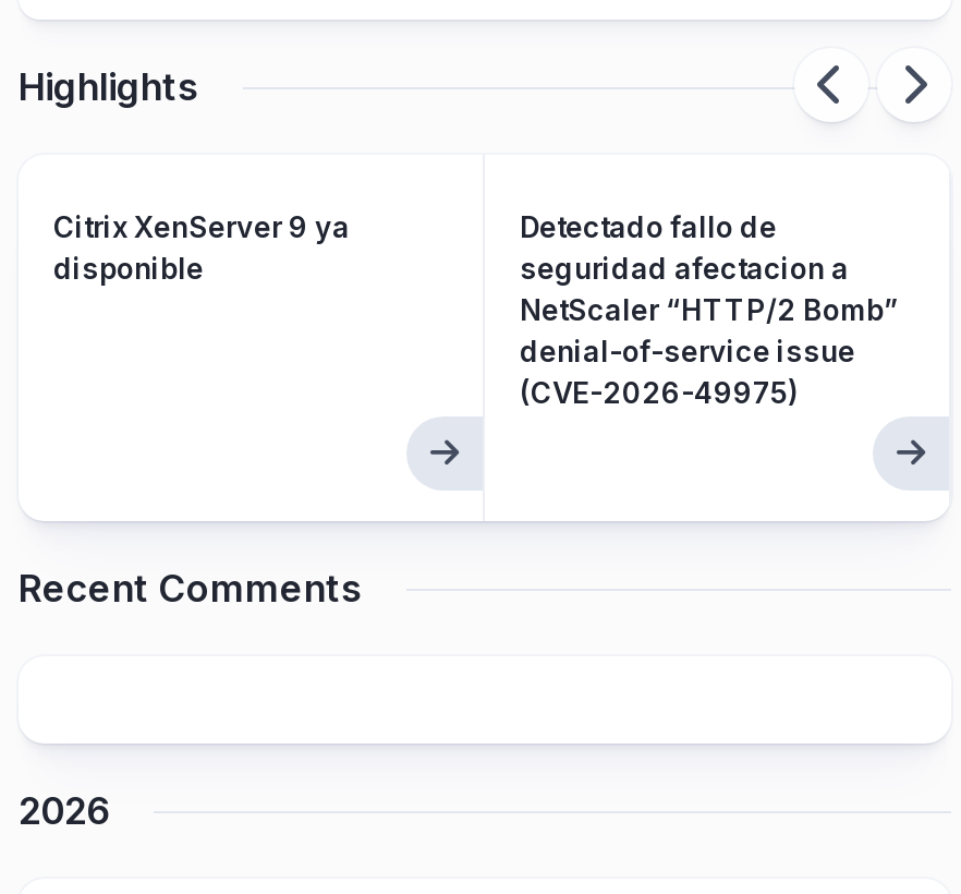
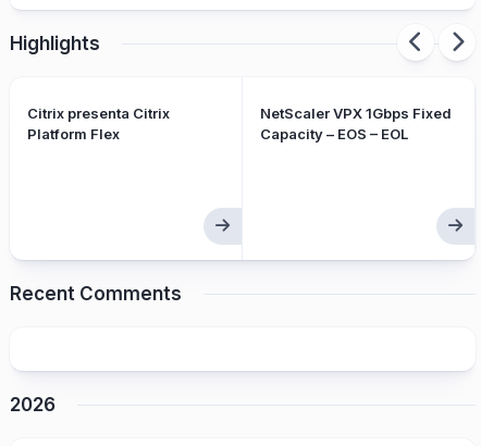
- Citrix XenServer 9 ya
- disponible
+ Citrix presenta Citrix
+ Platform Flex

- Detectado fallo de
- seguridad afectacion a
- NetScaler “HTTP/2 Bomb”
- denial-of-service issue
- (CVE-2026-49975)
+ NetScaler VPX 1Gbps Fixed
+ Capacity – EOS – EOL
